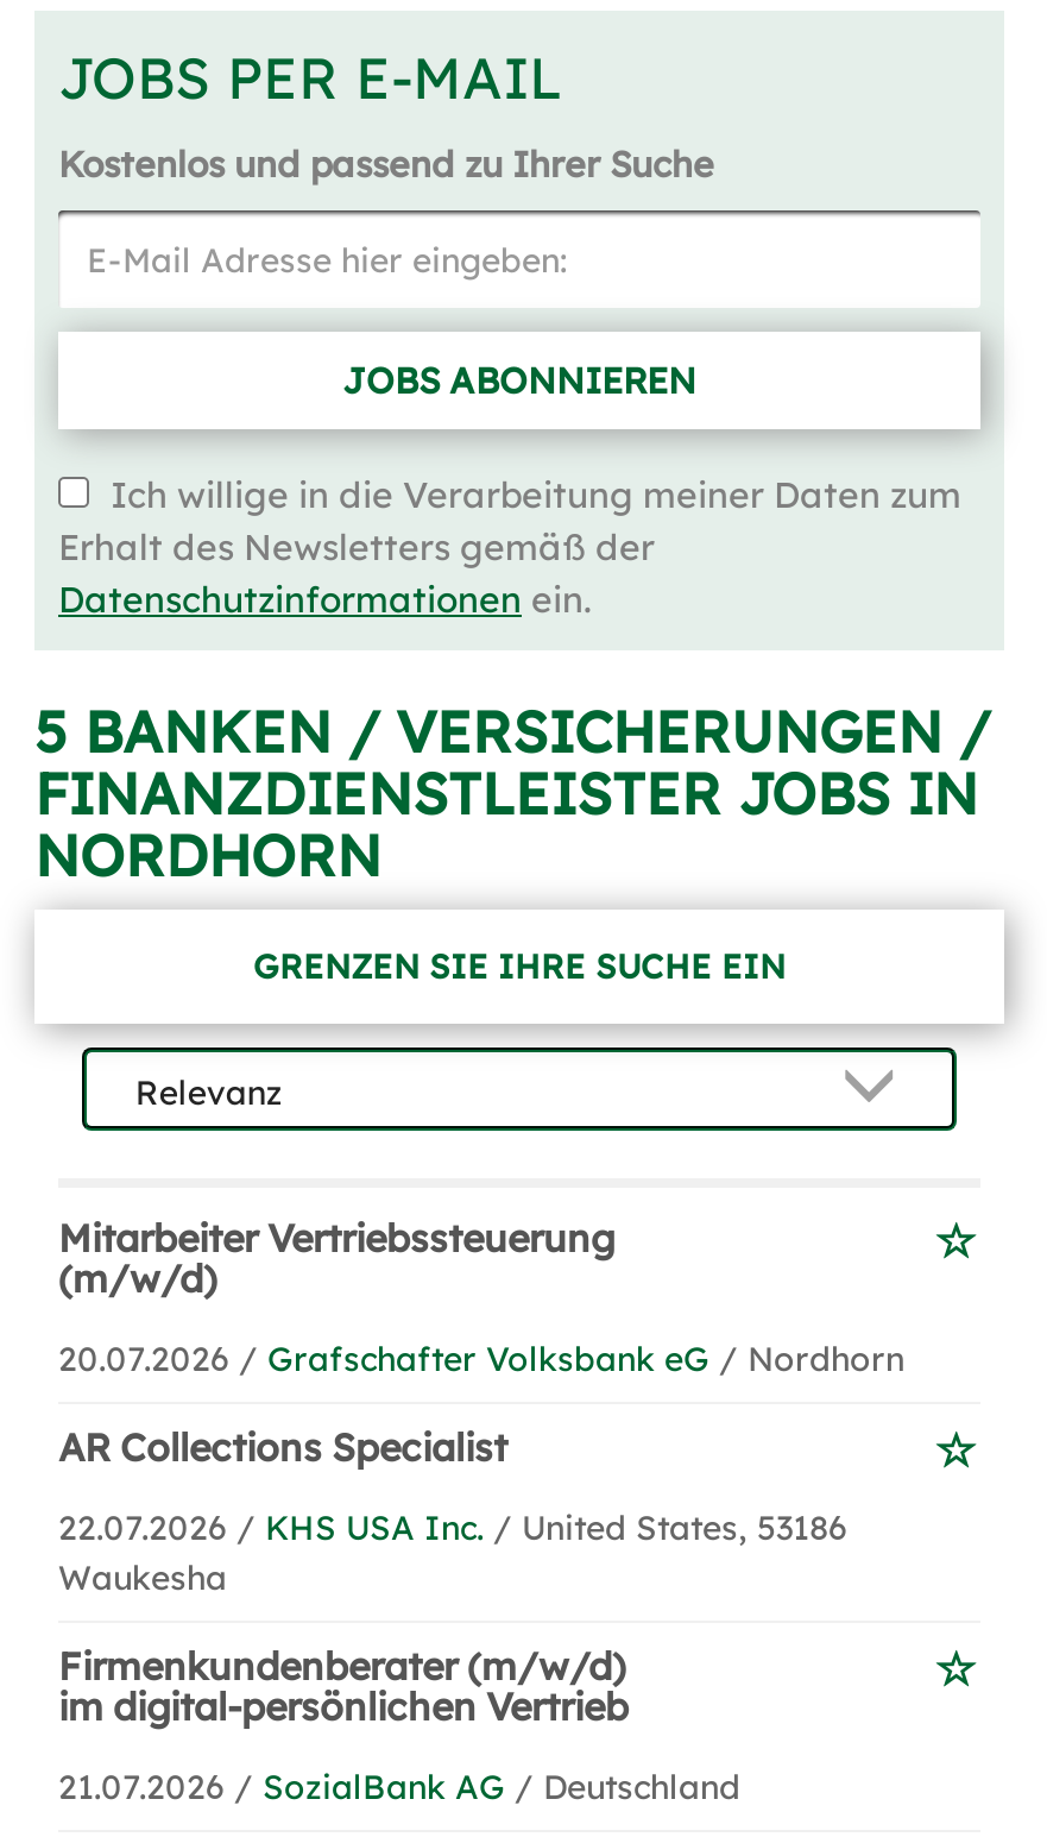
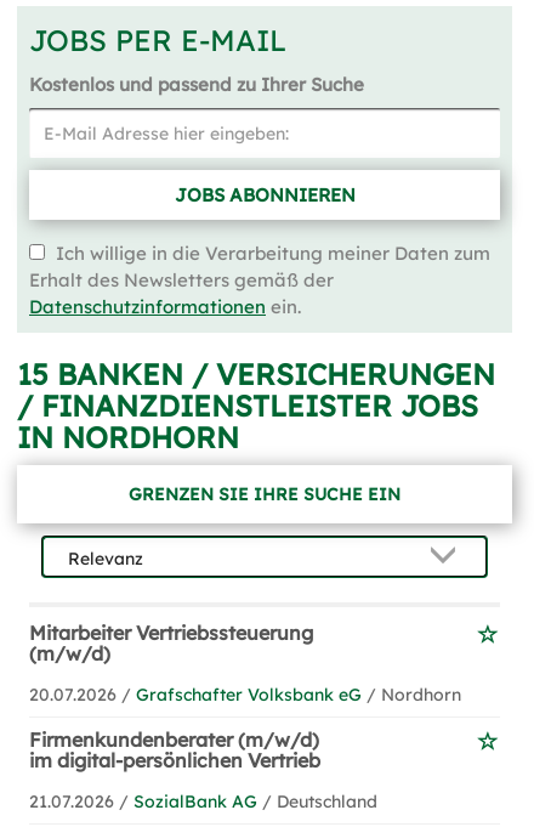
- 5 BANKEN / VERSICHERUNGEN /
- FINANZDIENSTLEISTER JOBS IN
- NORDHORN
+ 15 BANKEN / VERSICHERUNGEN
+ / FINANZDIENSTLEISTER JOBS
+ IN NORDHORN

- AR Collections Specialist
- 22.07.2026 / KHS USA Inc. / United States, 53186
- Waukesha
